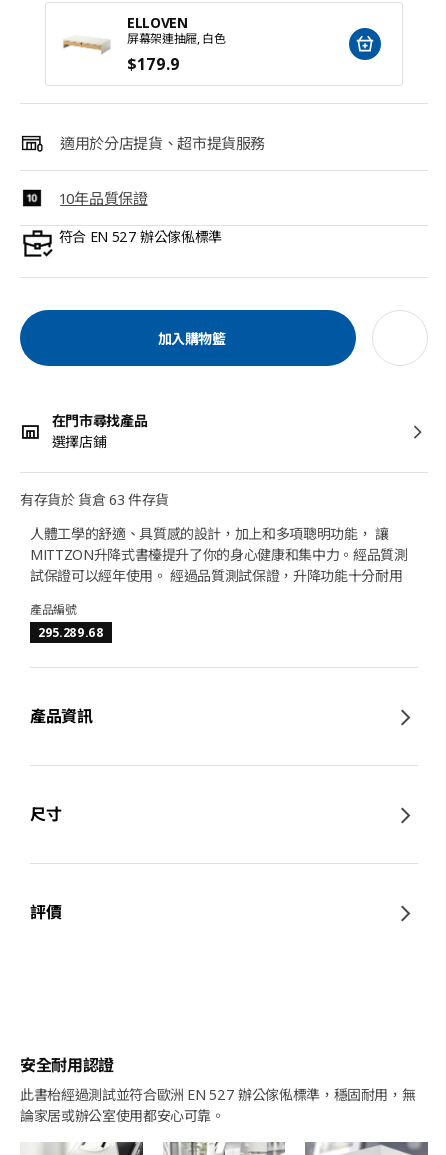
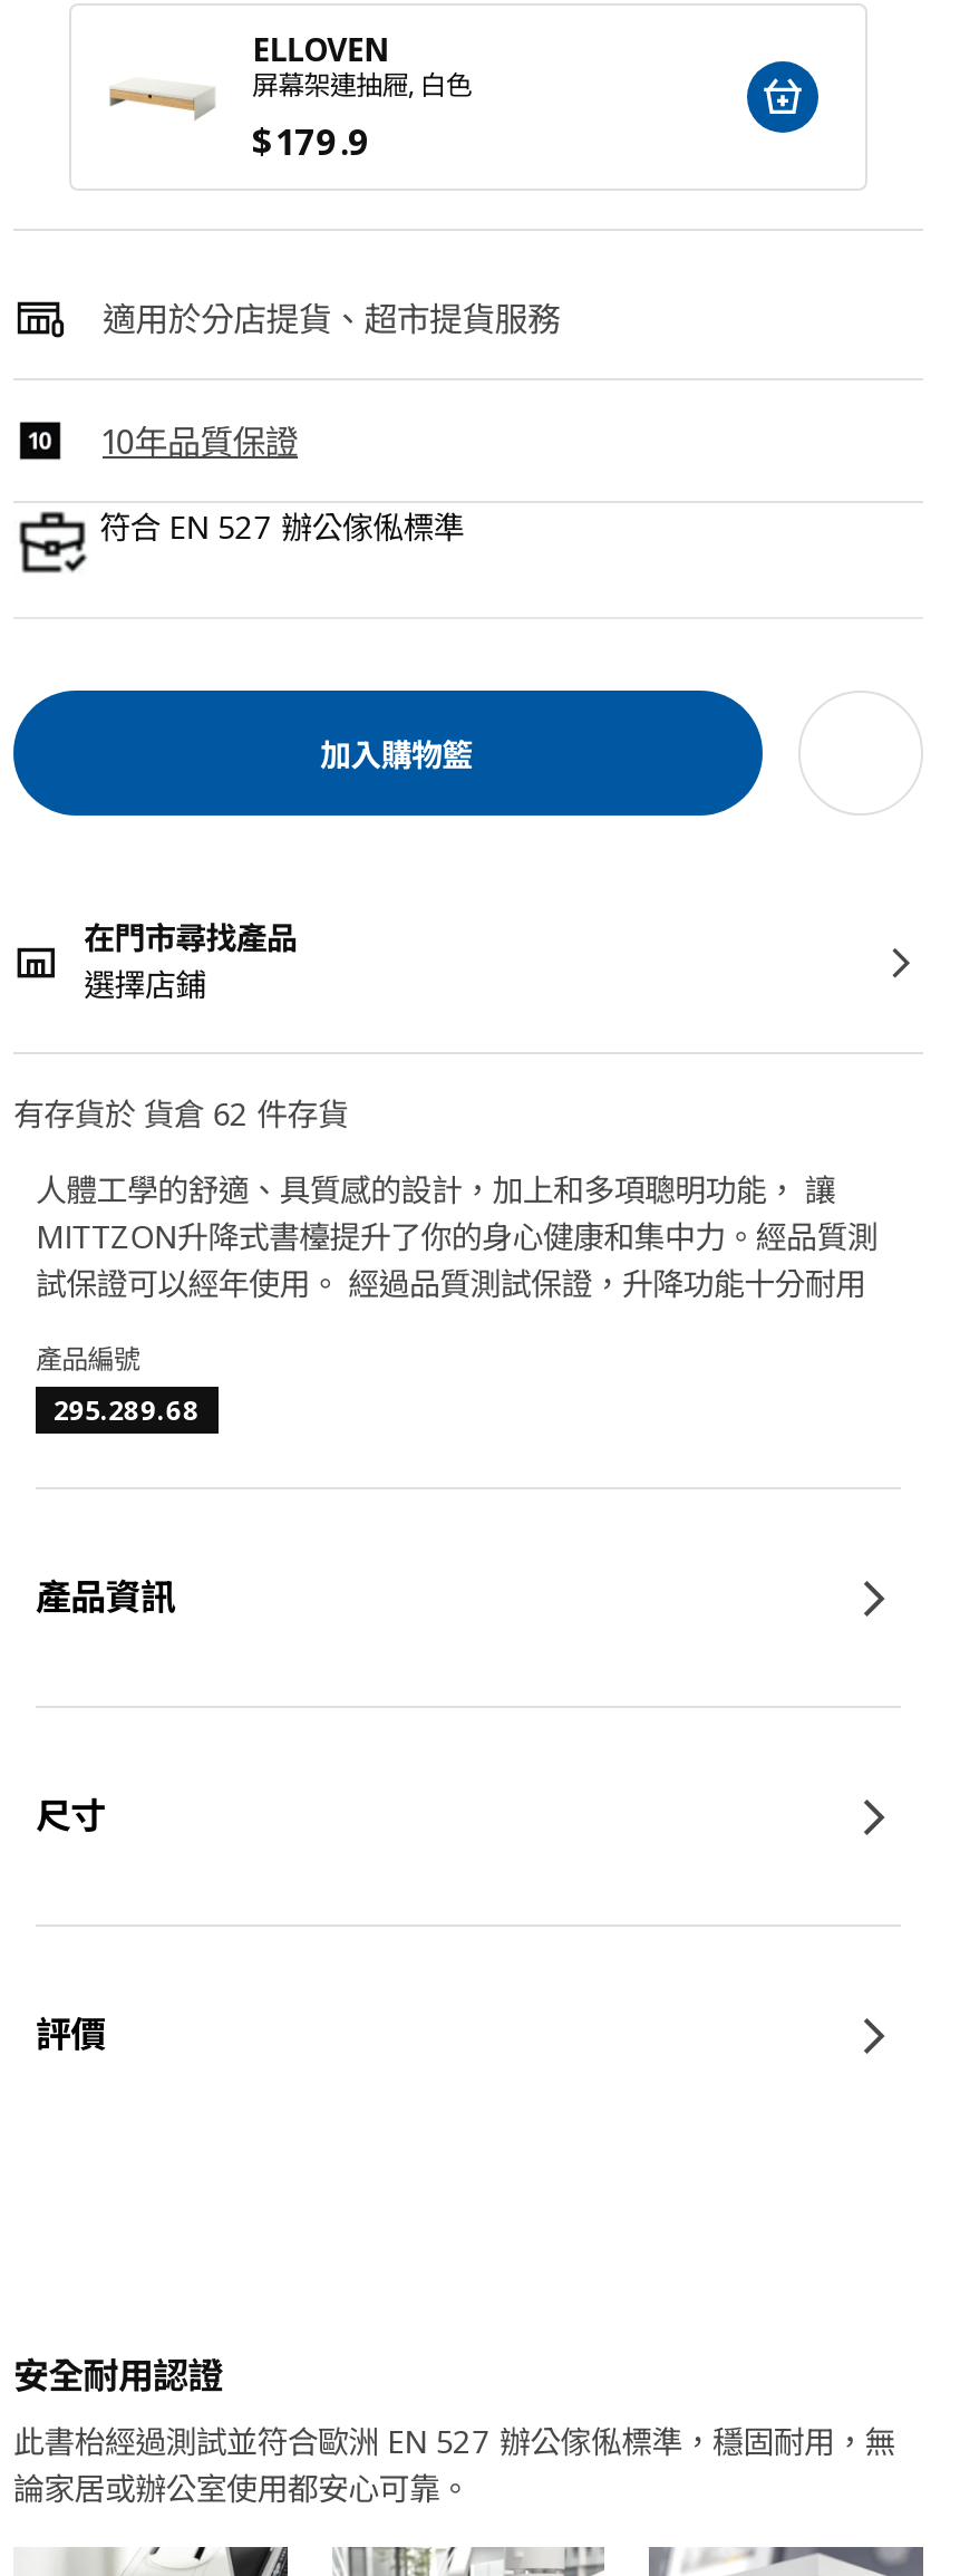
- 有存貨於 貨倉 63 件存貨
+ 有存貨於 貨倉 62 件存貨
